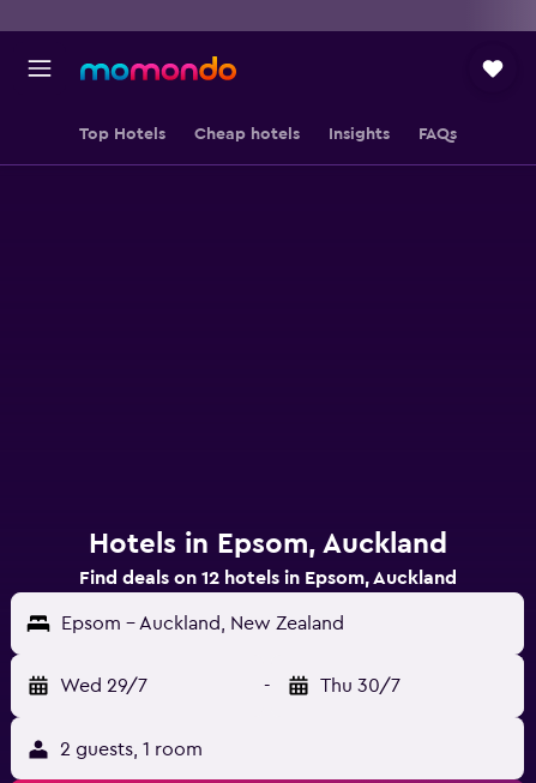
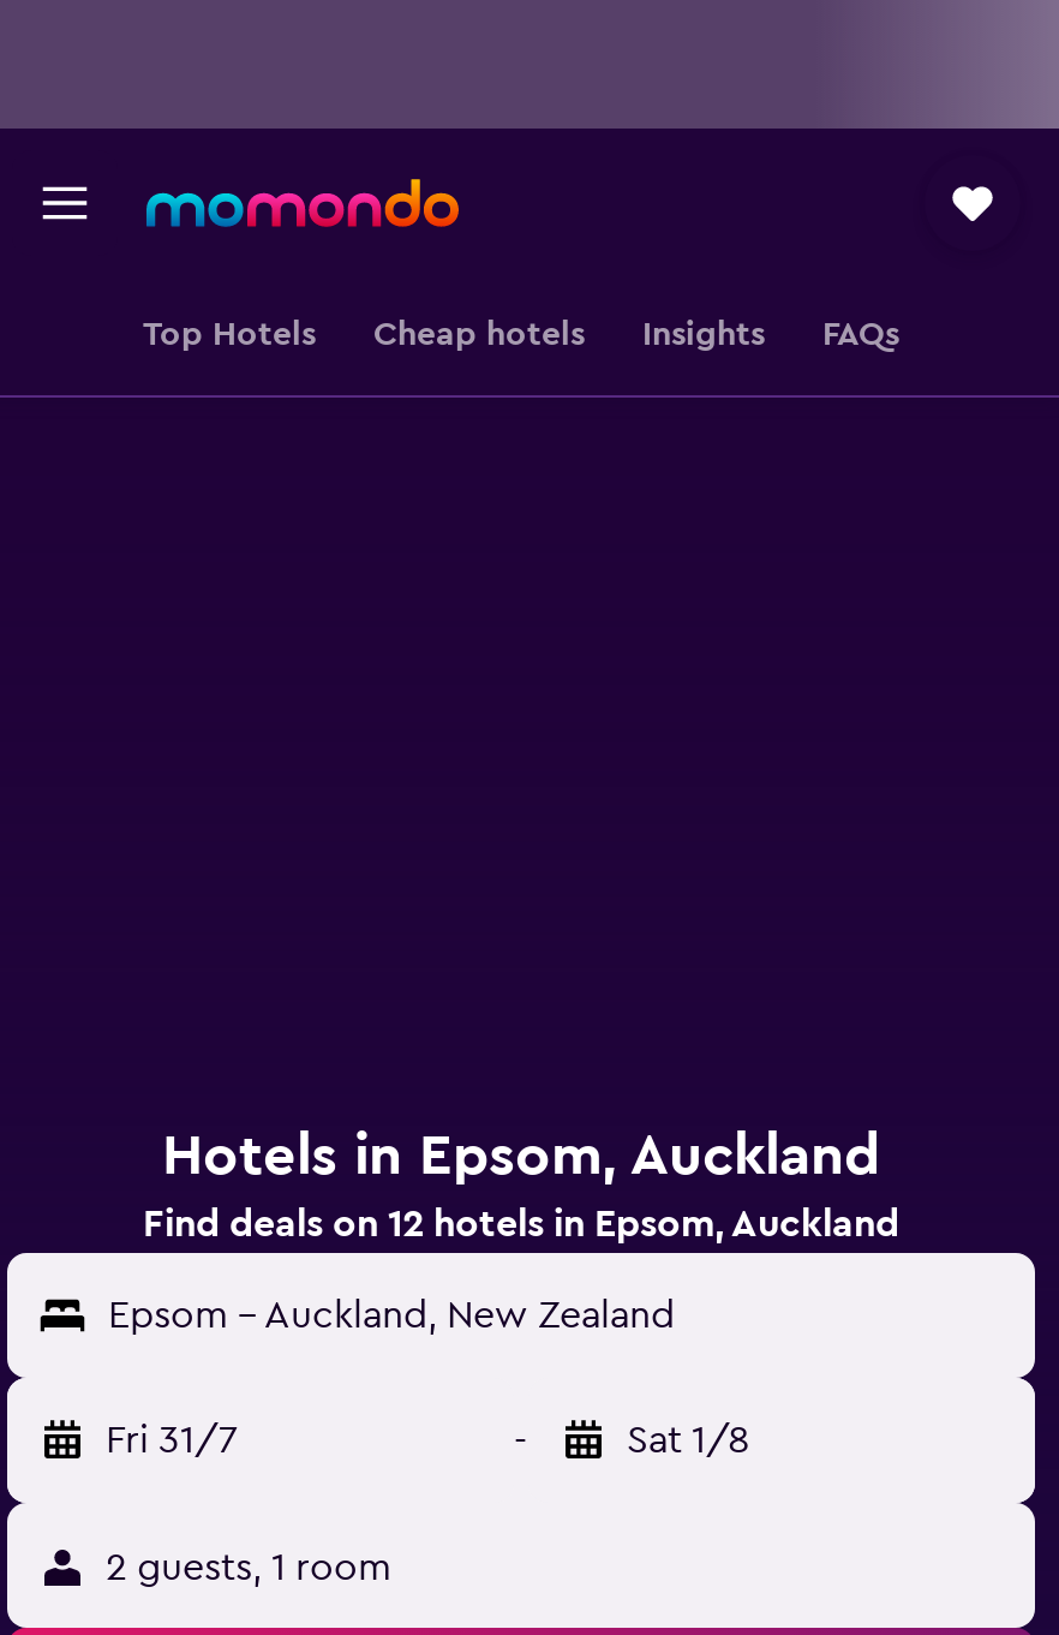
- Wed 29/7
+ Fri 31/7

- Thu 30/7
+ Sat 1/8
